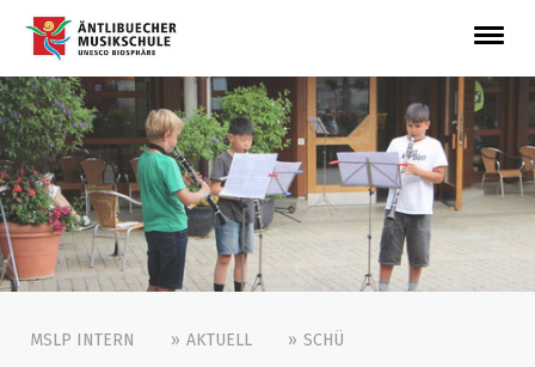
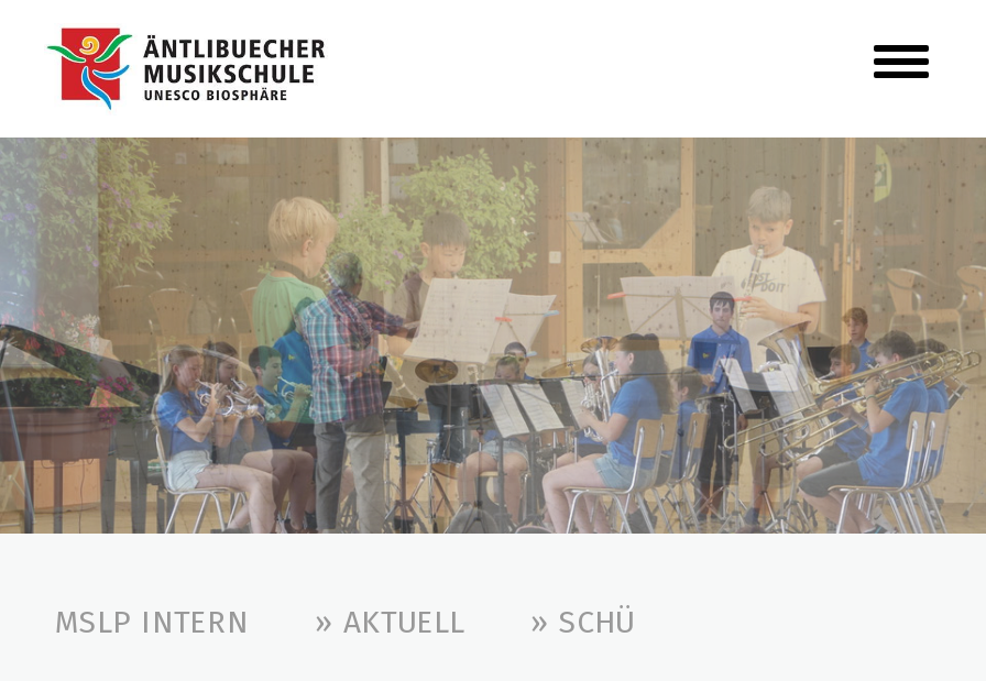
- [image]
+ [image]
